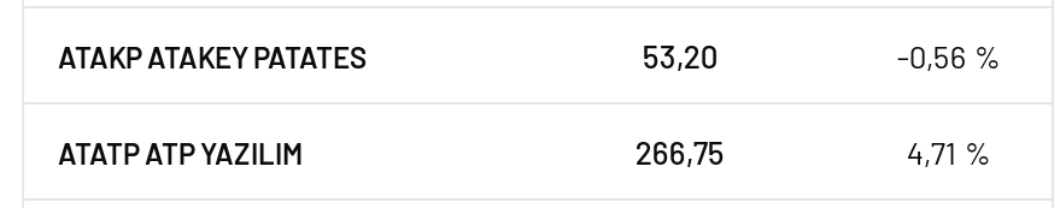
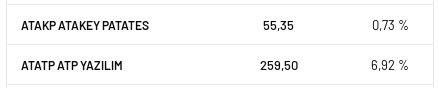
- 53,20
+ 55,35

- -0,56 %
+ 0,73 %

- 266,75
+ 259,50

- 4,71 %
+ 6,92 %
